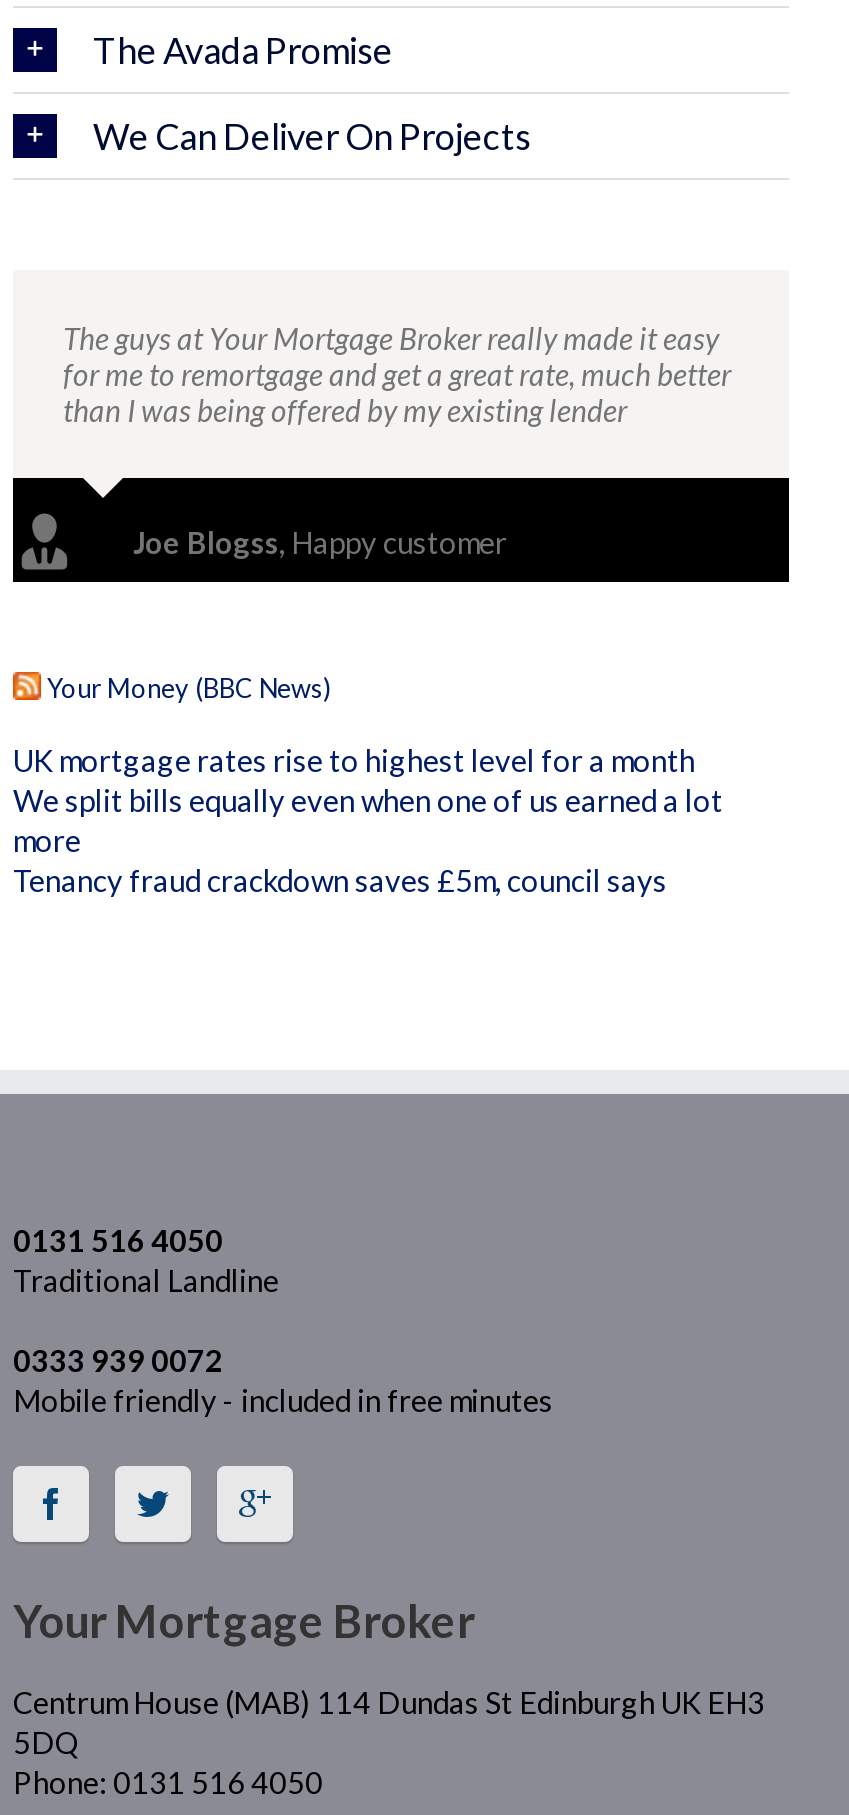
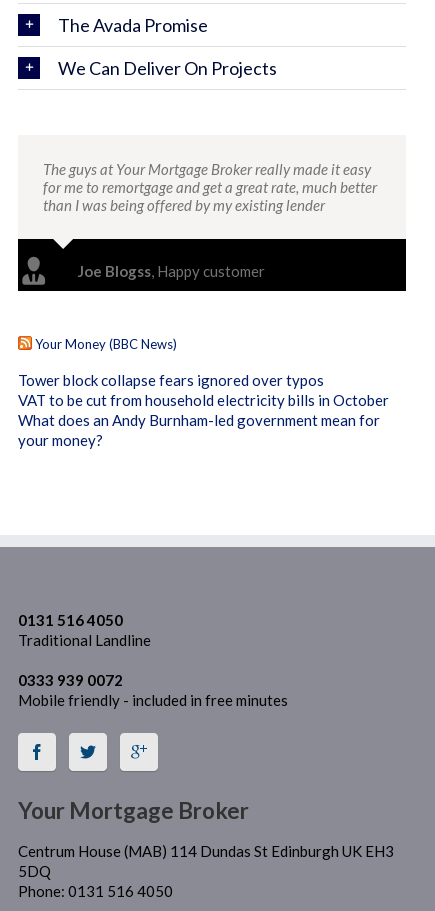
- UK mortgage rates rise to highest level for a month
- We split bills equally even when one of us earned a lot
- more
- Tenancy fraud crackdown saves £5m, council says
+ Tower block collapse fears ignored over typos
+ VAT to be cut from household electricity bills in October
+ What does an Andy Burnham-led government mean for
+ your money?
